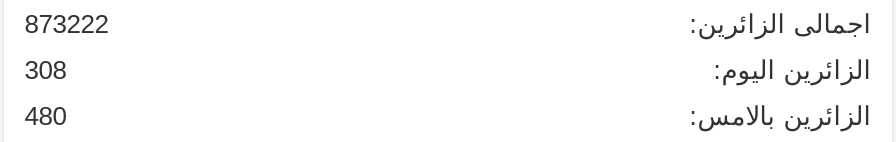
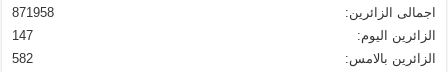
- 873222
+ 871958

- 308
+ 147

- 480
+ 582
